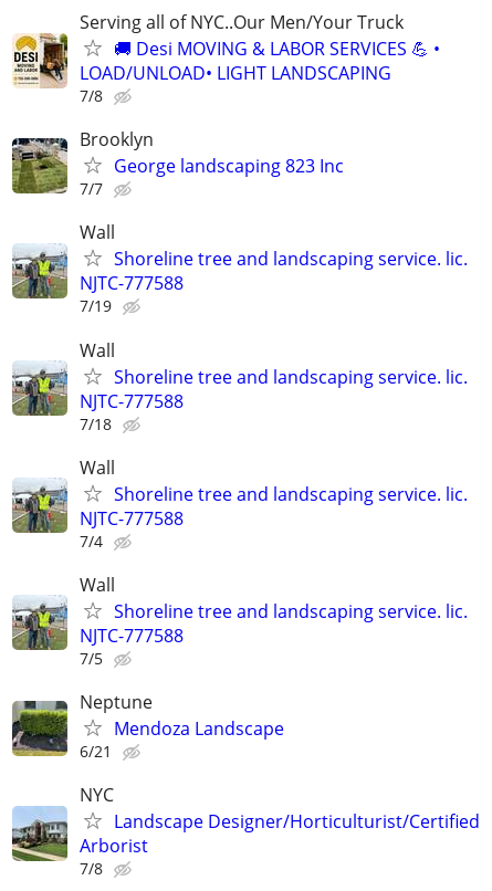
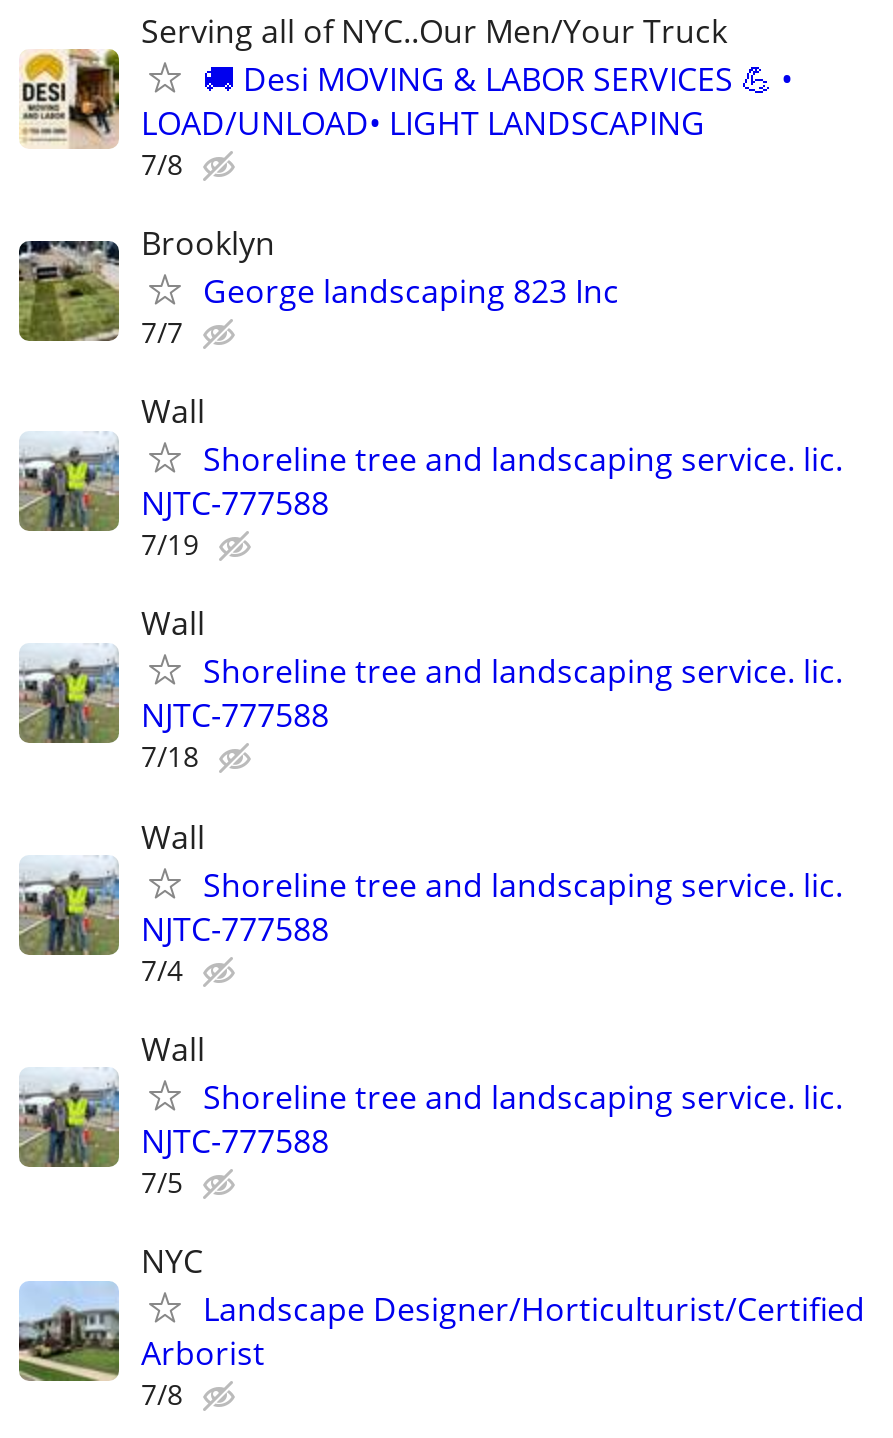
- [image]
- Neptune
- Mendoza Landscape
- 6/21
